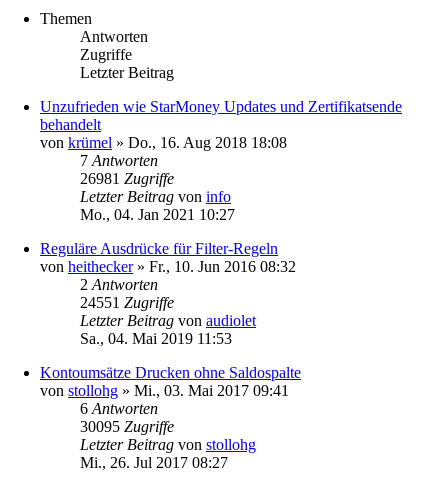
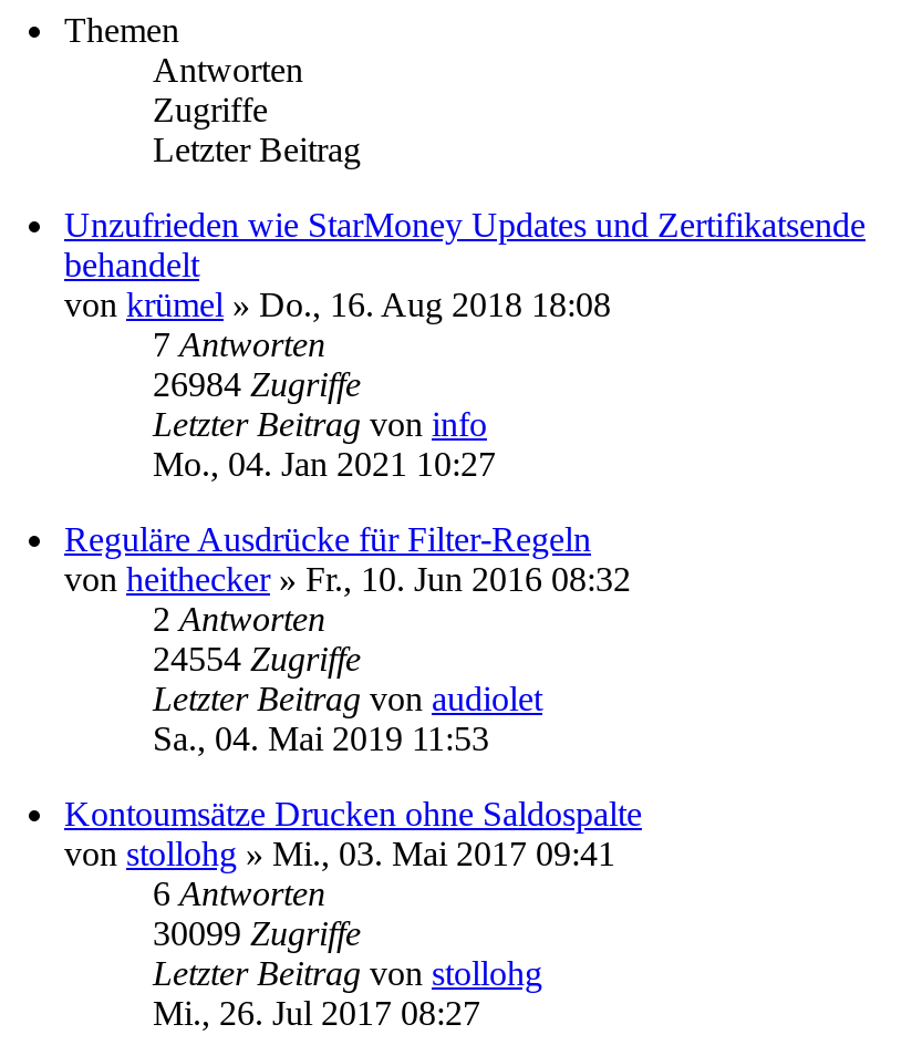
- 26981 Zugriffe
+ 26984 Zugriffe

- 24551 Zugriffe
+ 24554 Zugriffe

- 30095 Zugriffe
+ 30099 Zugriffe
